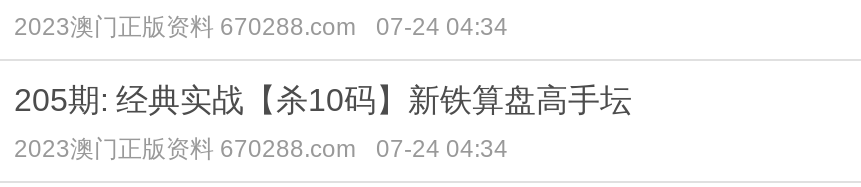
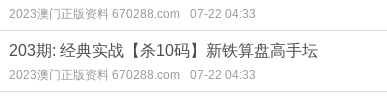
- 2023澳门正版资料 670288.com 07-24 04:34
+ 2023澳门正版资料 670288.com 07-22 04:33

- 205期: 经典实战【杀10码】新铁算盘高手坛
+ 203期: 经典实战【杀10码】新铁算盘高手坛

- 2023澳门正版资料 670288.com 07-24 04:34
+ 2023澳门正版资料 670288.com 07-22 04:33
